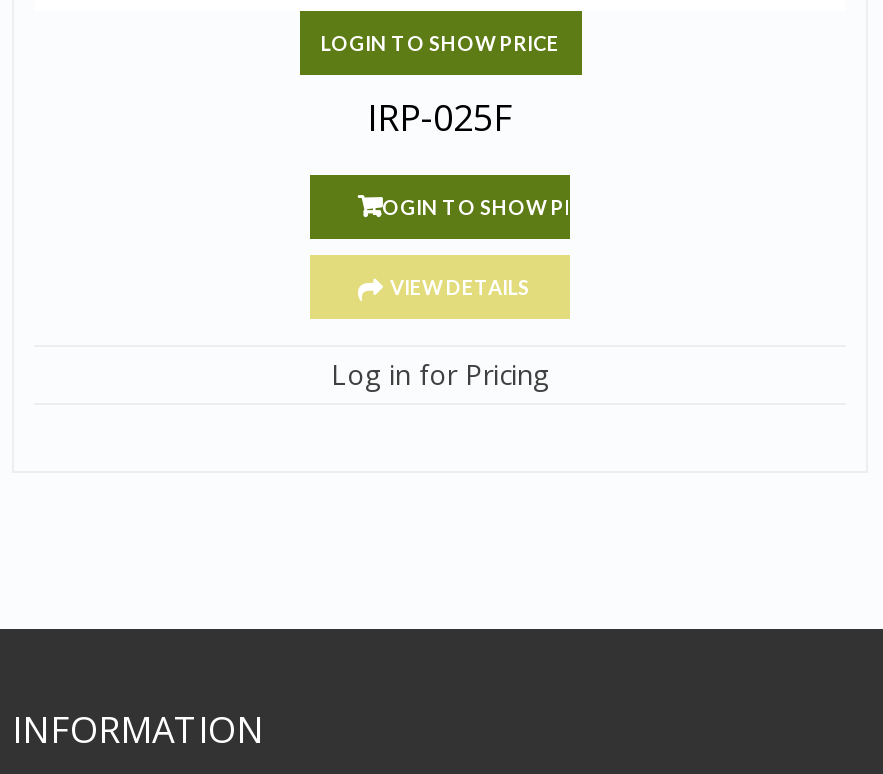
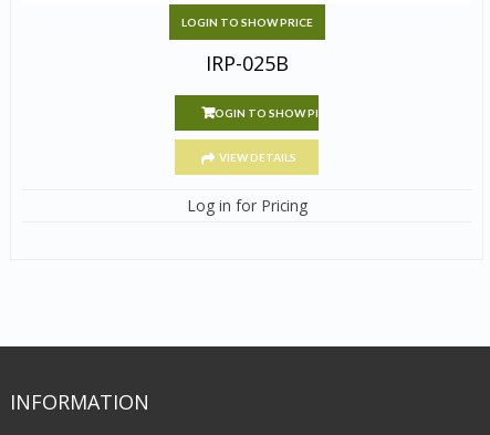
- IRP-025F
+ IRP-025B
